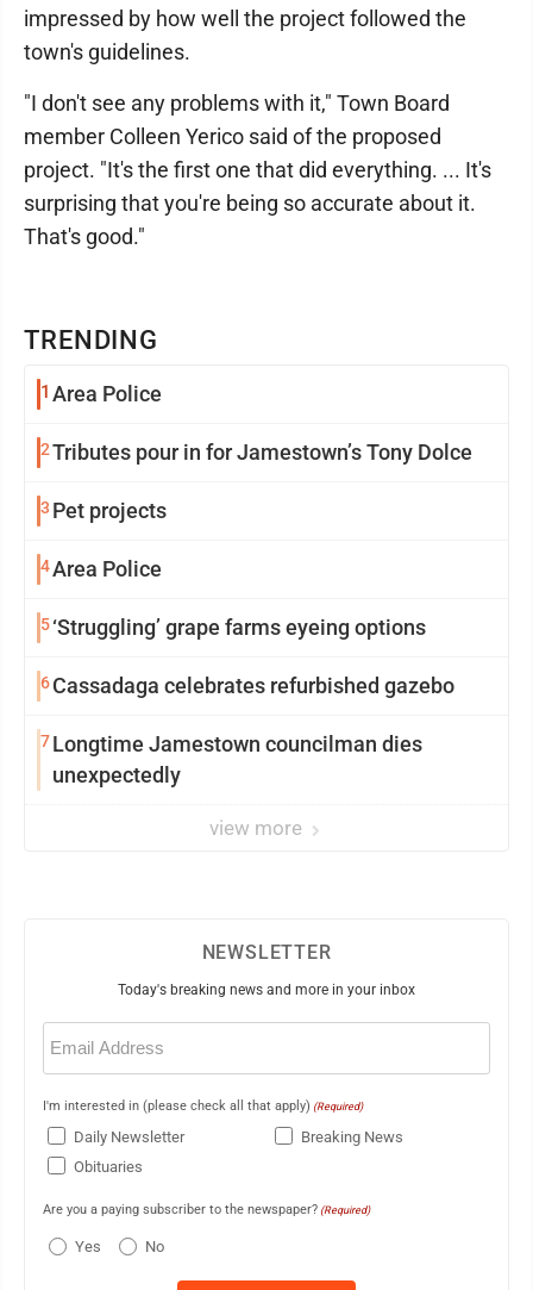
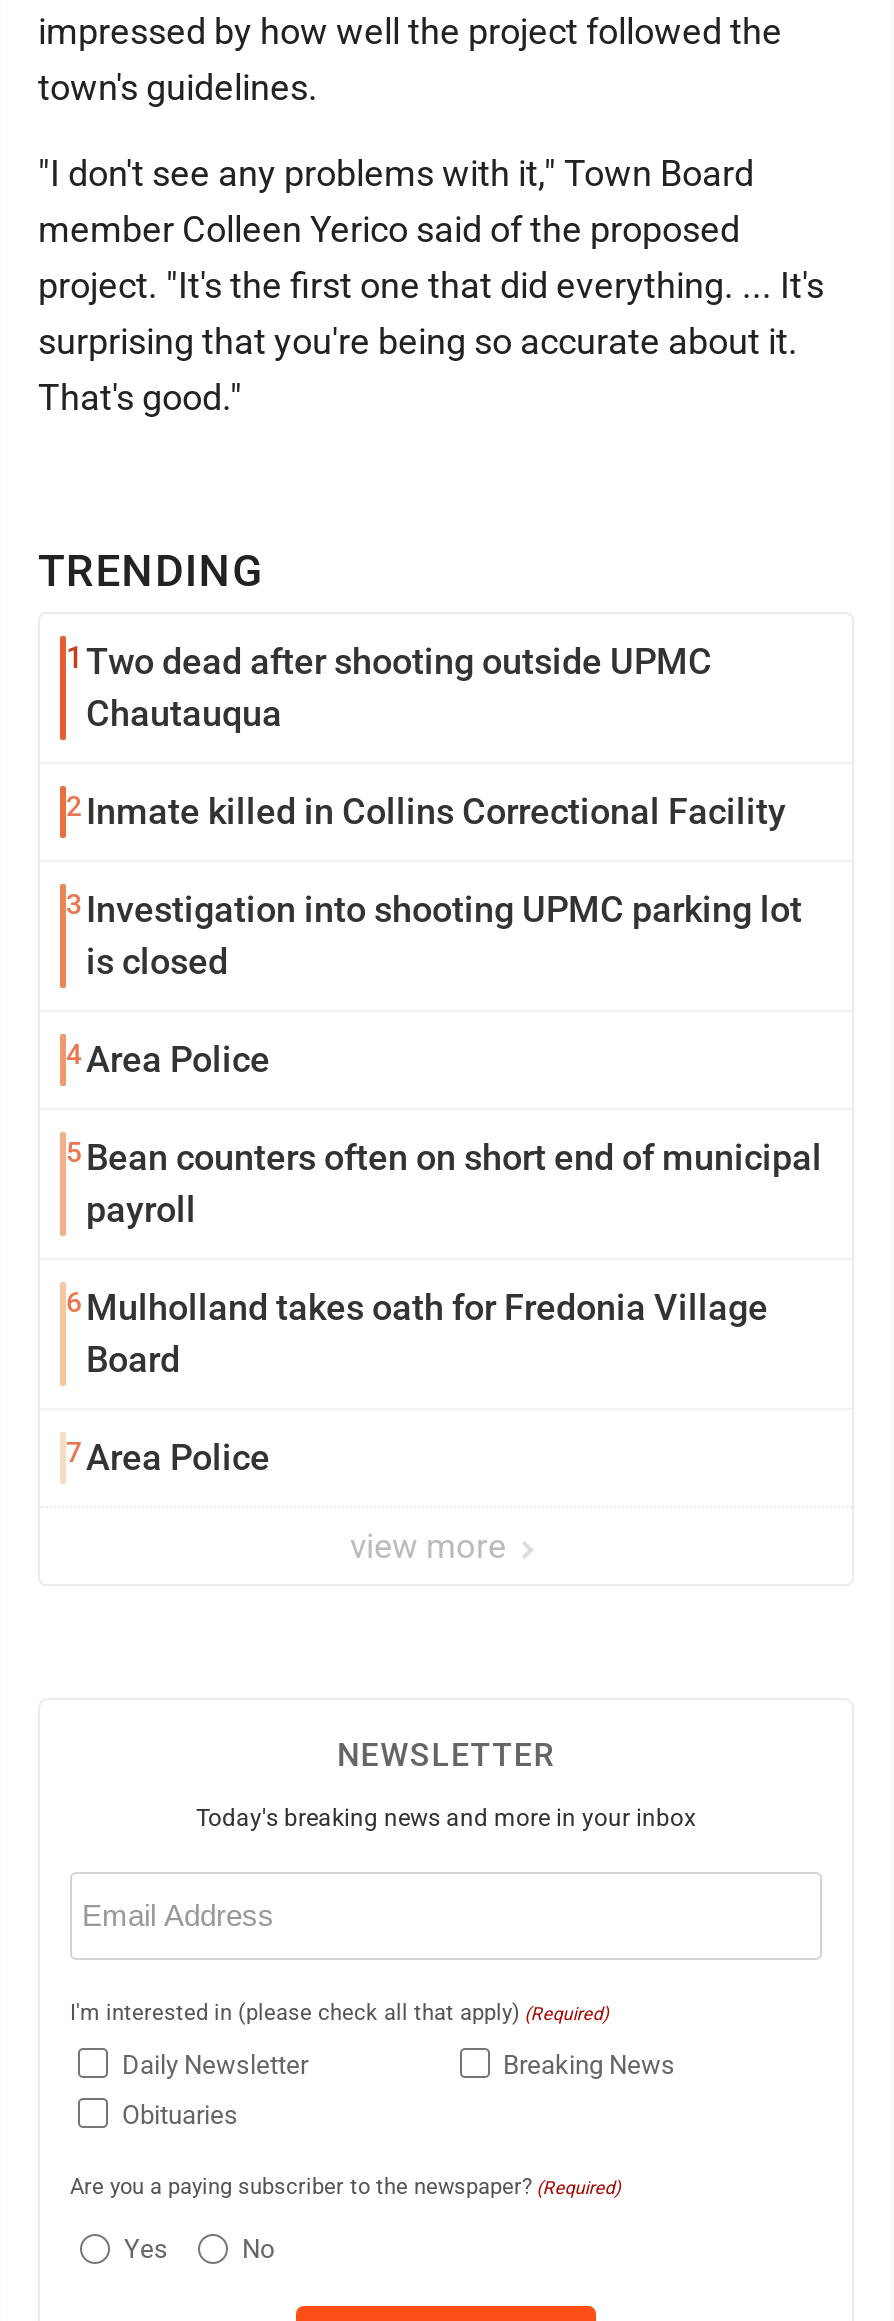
- 1 Area Police
+ 1 Two dead after shooting outside UPMC
+ Chautauqua

- 2 Tributes pour in for Jamestown’s Tony Dolce
+ 2 Inmate killed in Collins Correctional Facility

- 3 Pet projects
+ 3 Investigation into shooting UPMC parking lot
+ is closed

- 5 ‘Struggling’ grape farms eyeing options
+ 5 Bean counters often on short end of municipal
+ payroll

- 6 Cassadaga celebrates refurbished gazebo
+ 6 Mulholland takes oath for Fredonia Village
+ Board

- 7 Longtime Jamestown councilman dies
- unexpectedly
+ 7 Area Police
